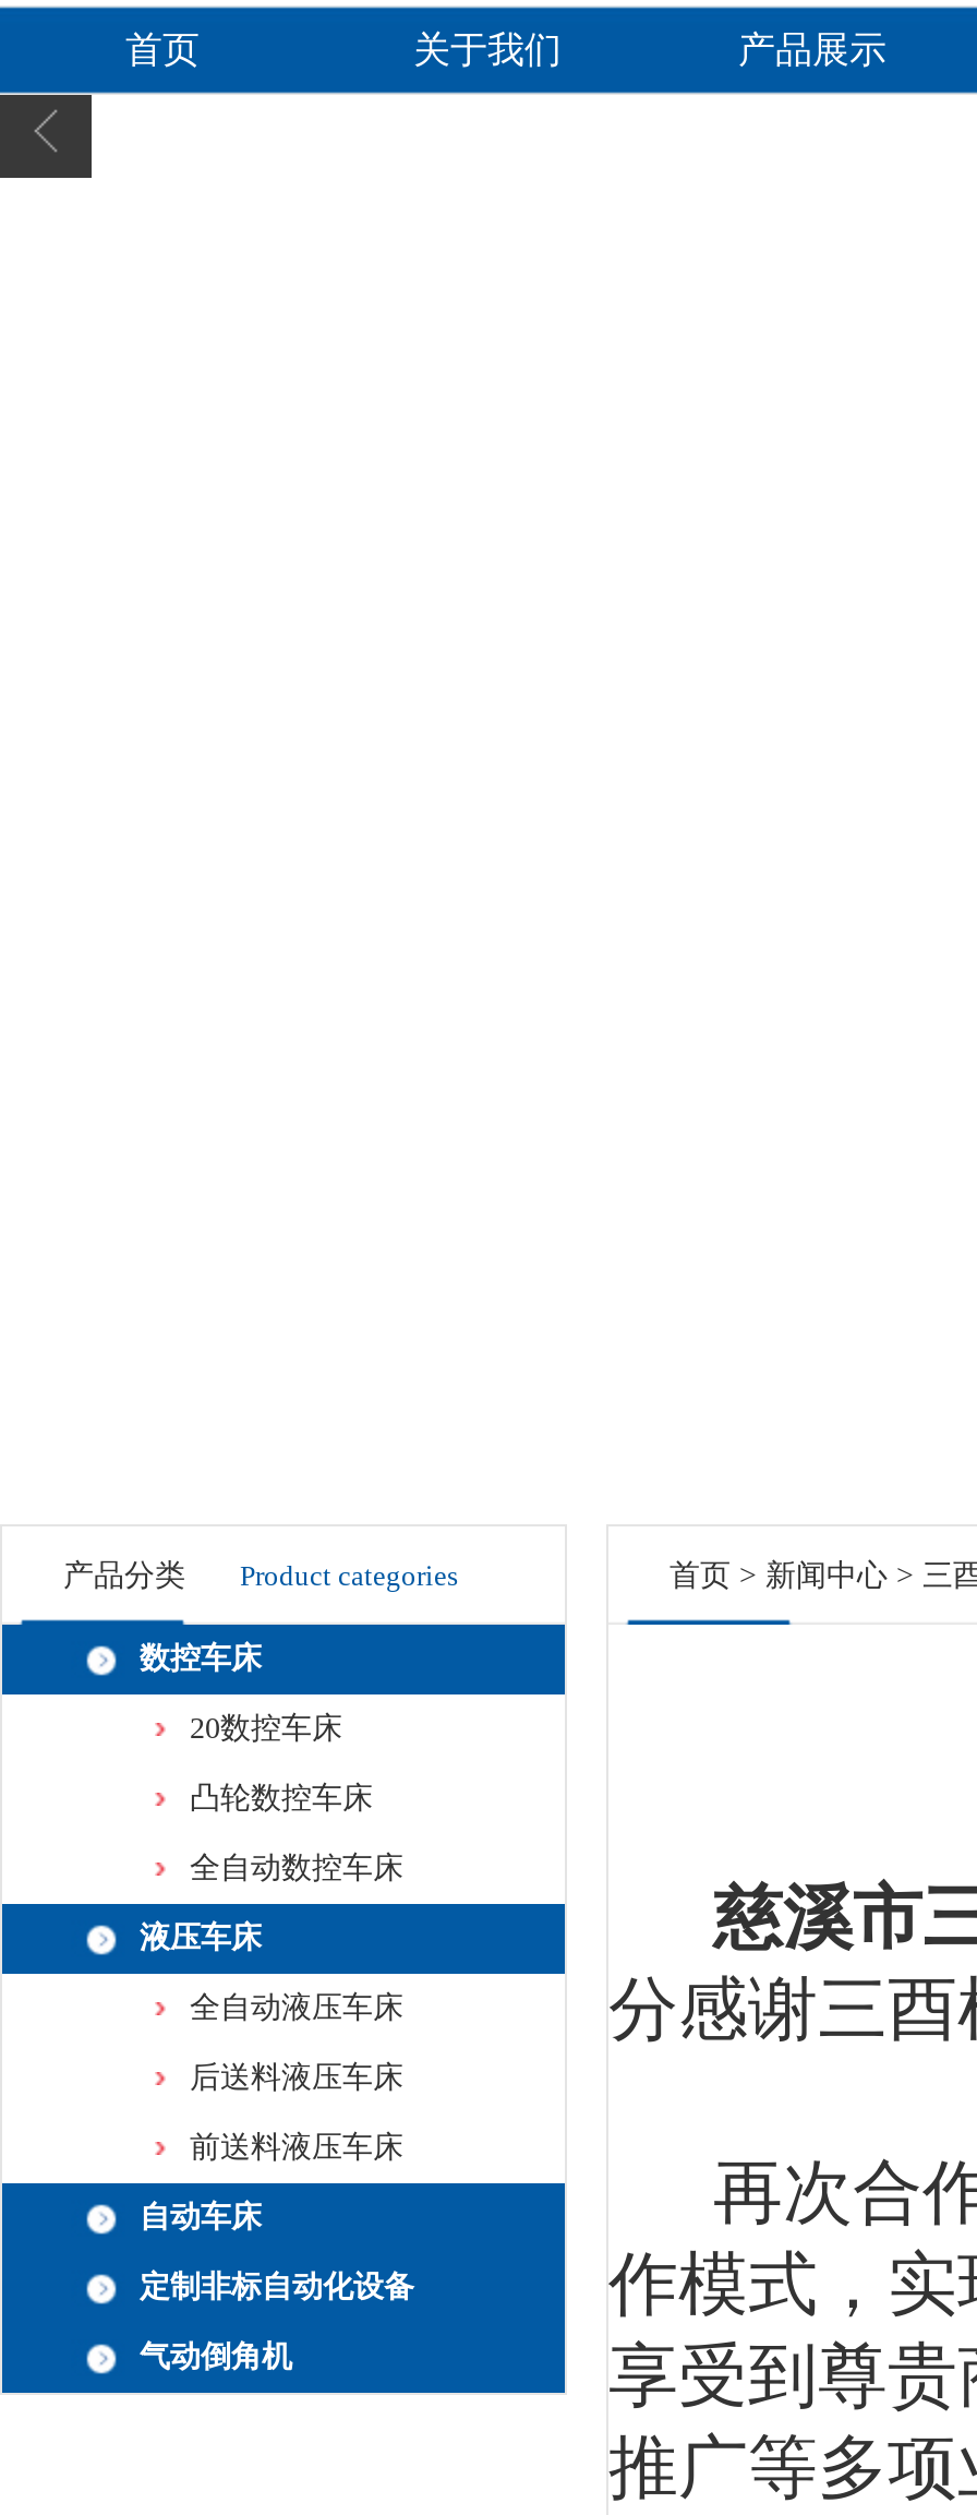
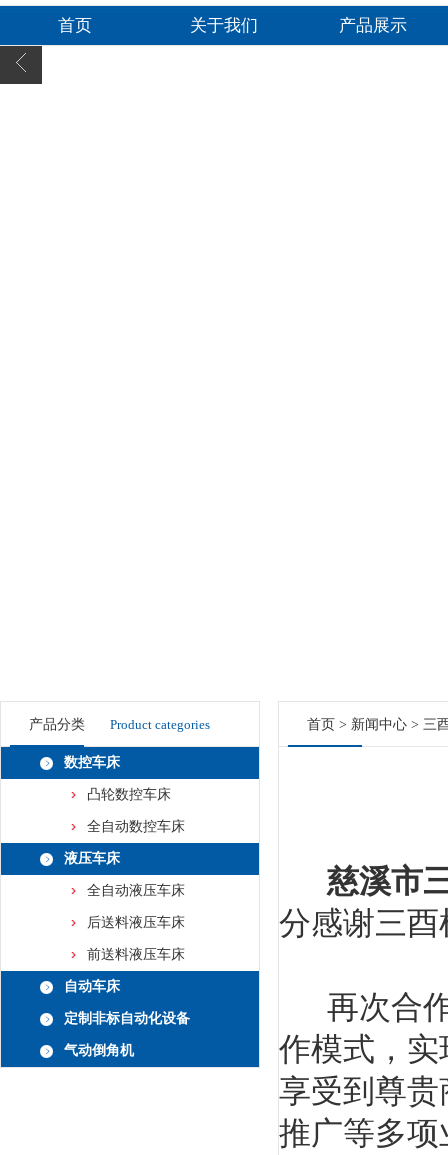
- 20数控车床

moved up: 凸轮数控车床 | 全自动数控车床 | 液压车床 | ... | 定制非标自动化设备 | 气动倒角机
